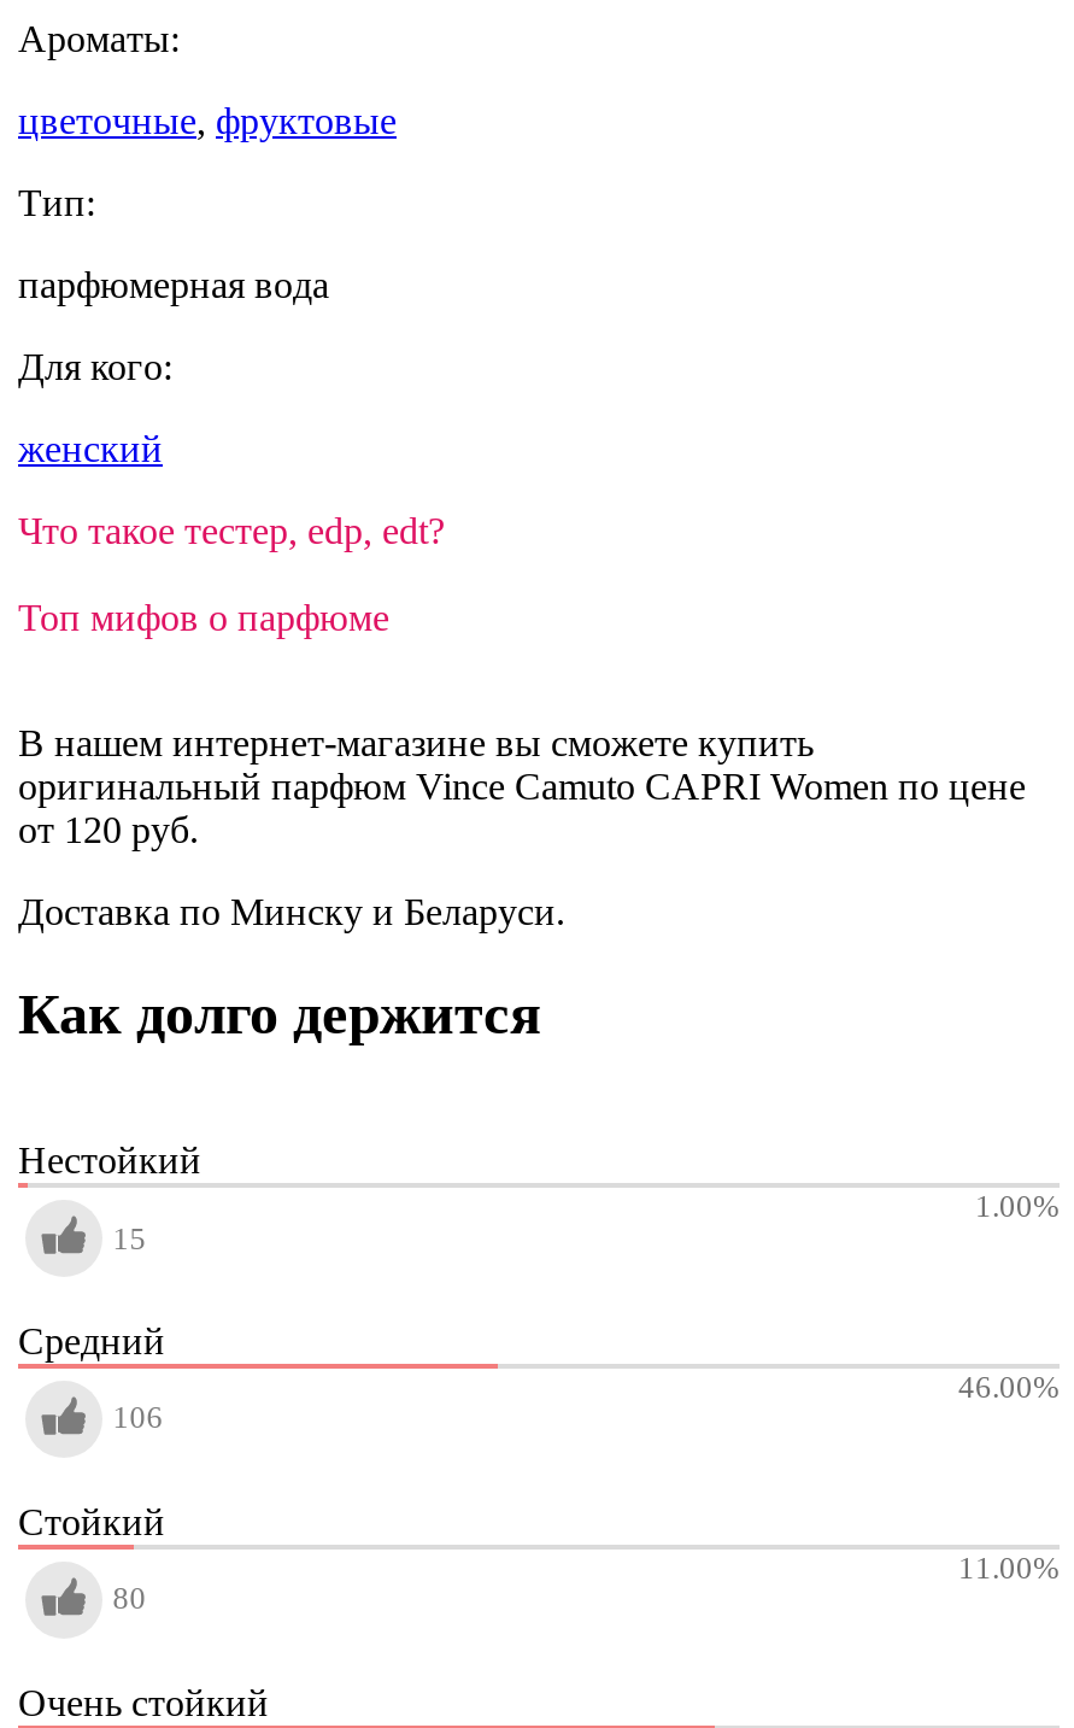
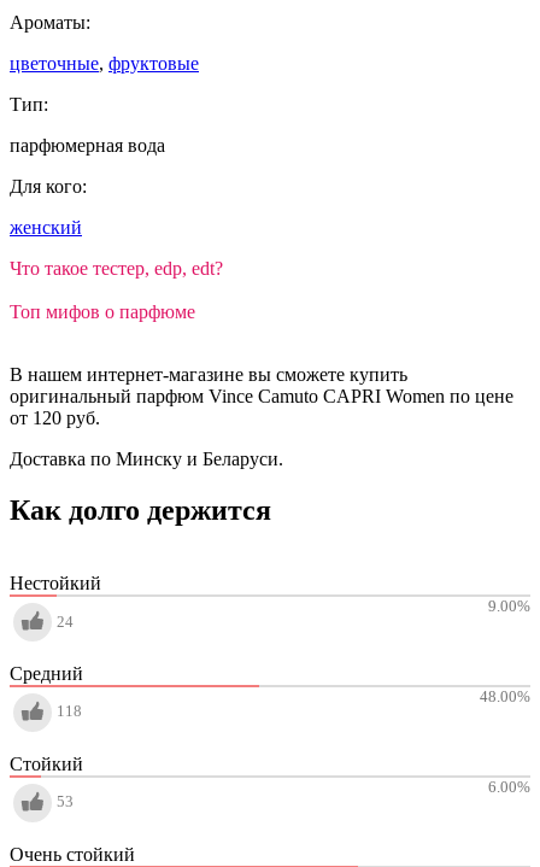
- 1.00%
+ 9.00%

- 15
+ 24

- 46.00%
+ 48.00%

- 106
+ 118

- 11.00%
+ 6.00%

- 80
+ 53
